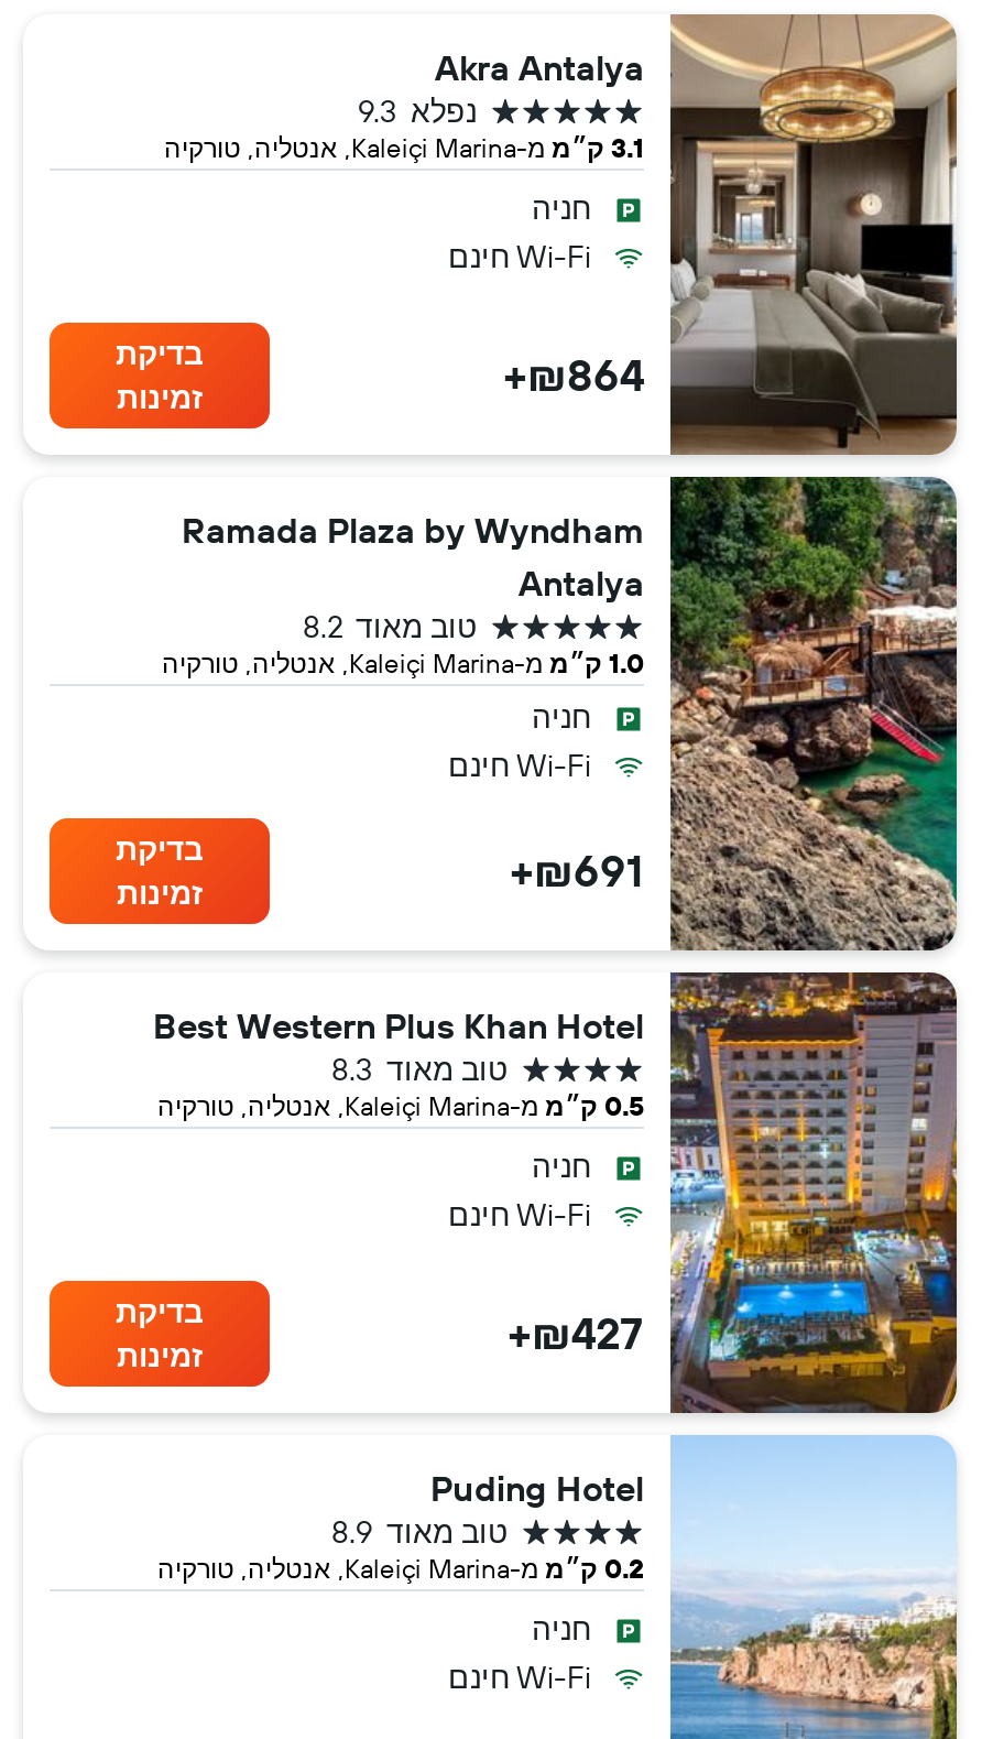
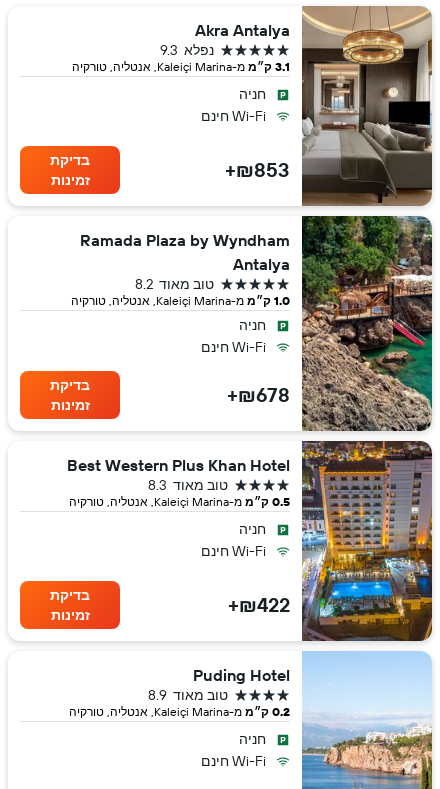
- ₪864+
+ ₪853+

- ₪691+
+ ₪678+

- ₪427+
+ ₪422+
